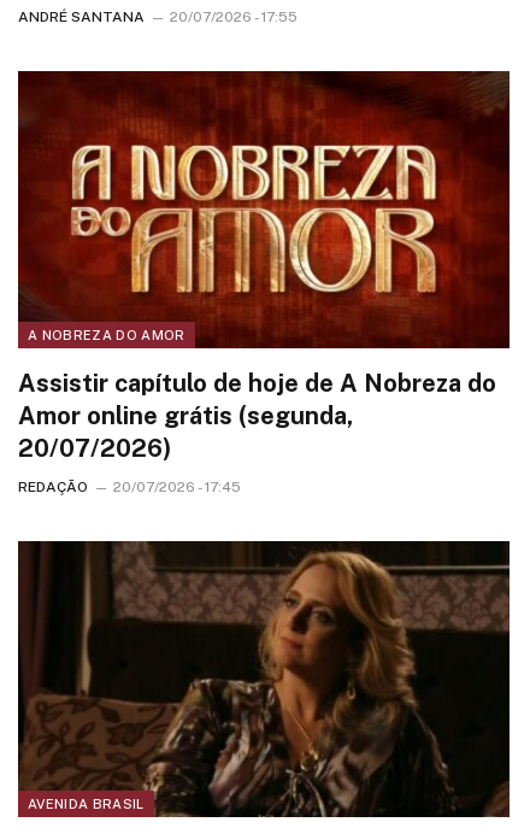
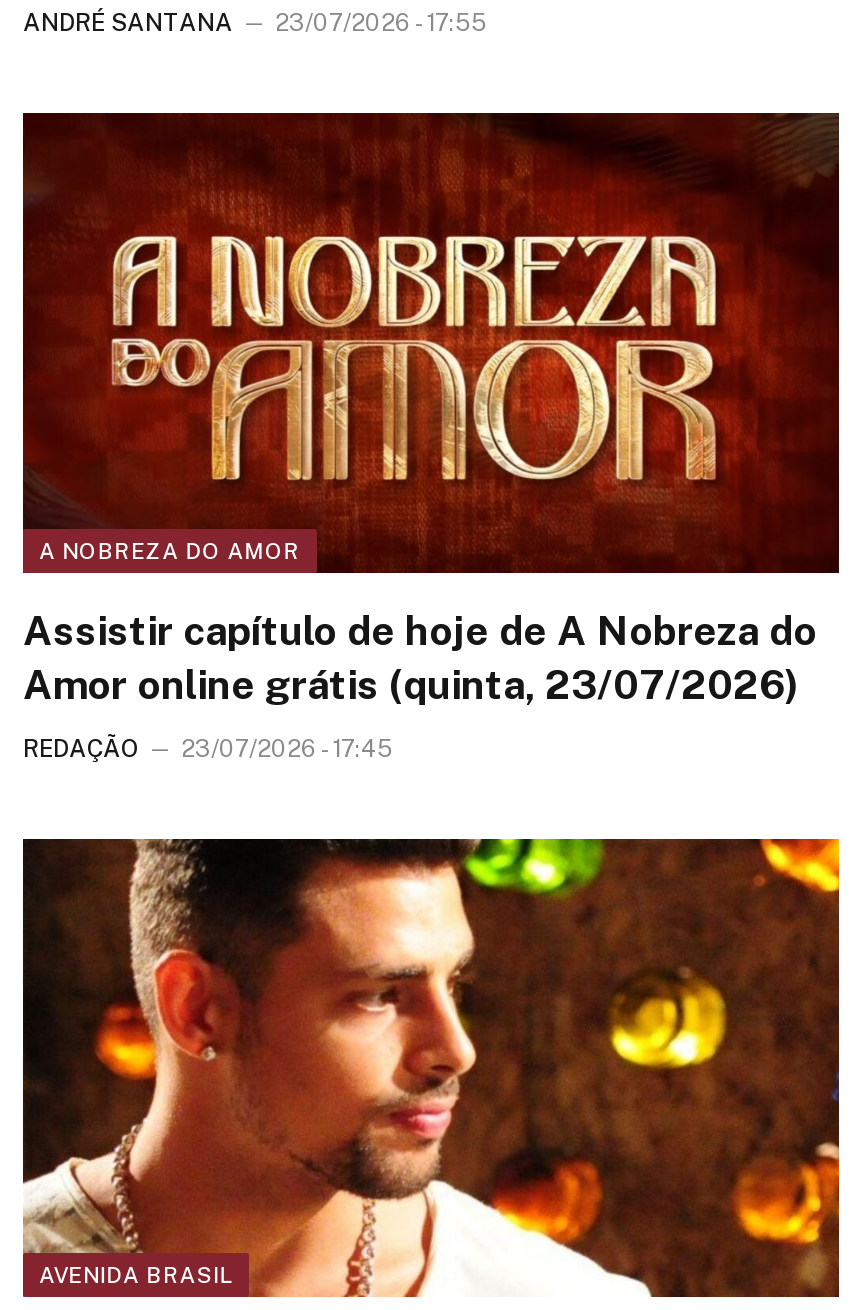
- ANDRÉ SANTANA 20/07/2026 - 17:55
+ ANDRÉ SANTANA 23/07/2026 - 17:55

- Amor online grátis (segunda,
- 20/07/2026)
+ Amor online grátis (quinta, 23/07/2026)

- REDAÇÃO 20/07/2026 - 17:45
+ REDAÇÃO 23/07/2026 - 17:45

- [image]
+ [image]
